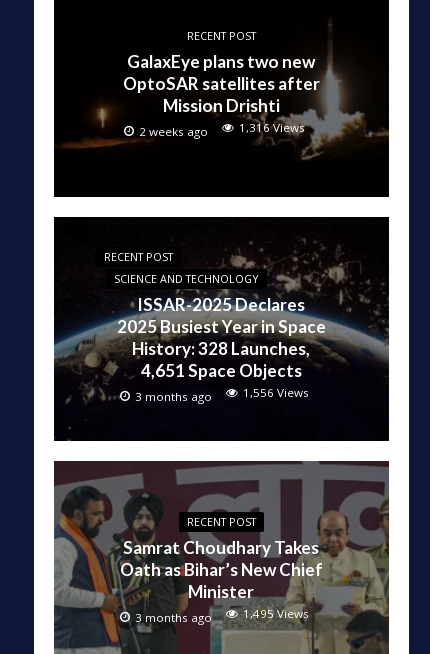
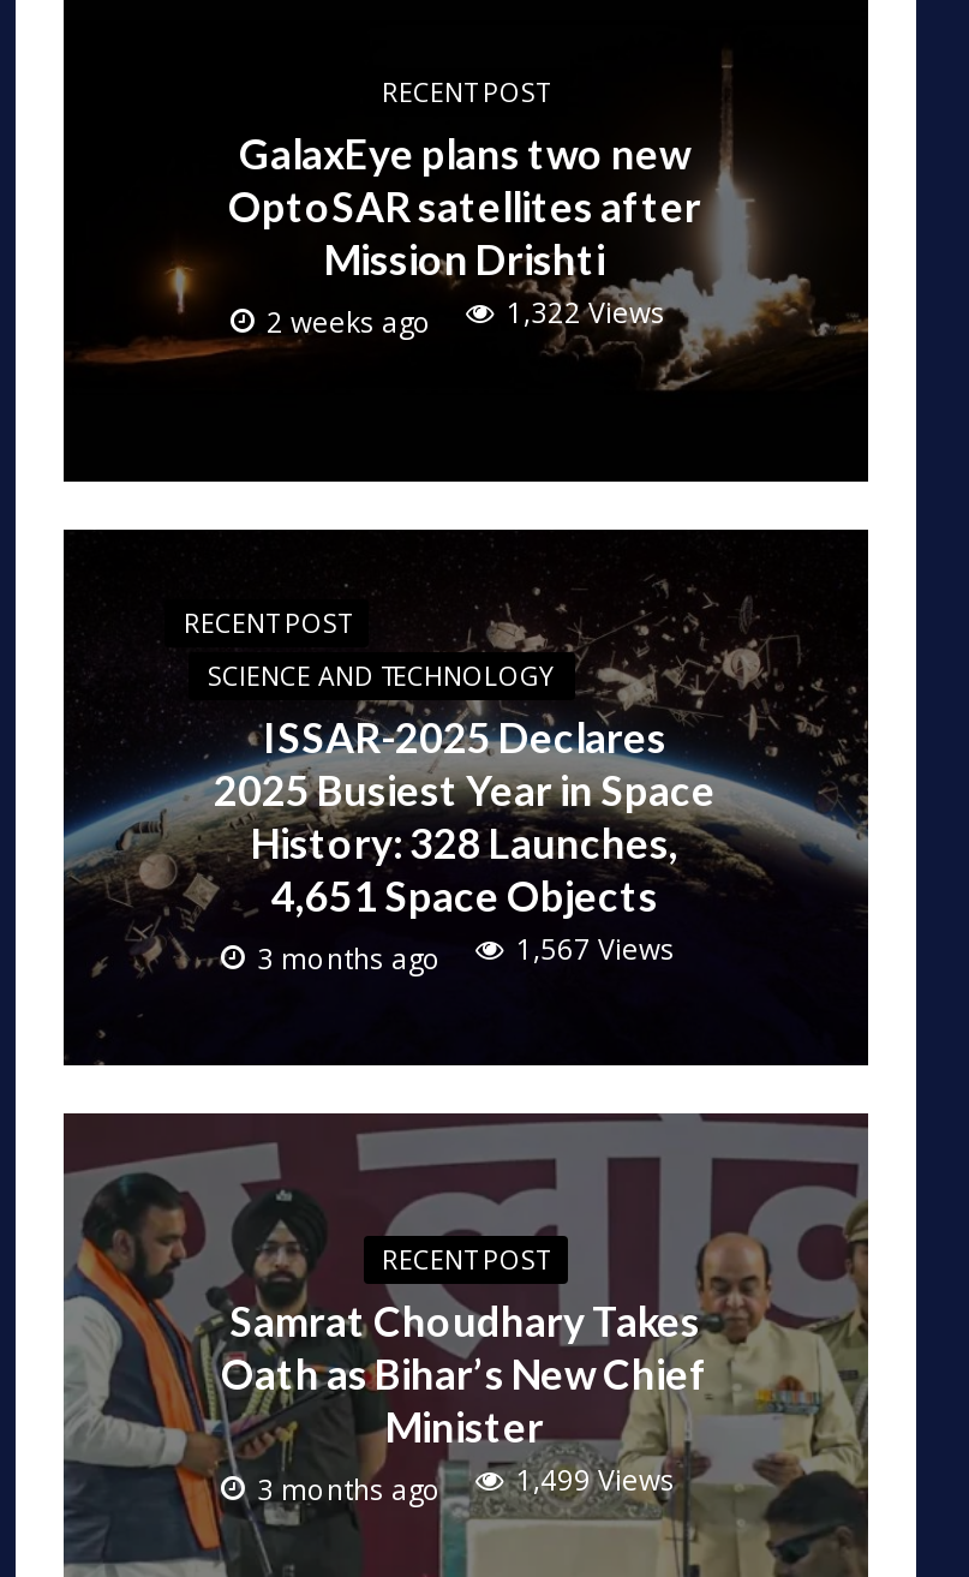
- 1,316 Views
+ 1,322 Views

- 1,556 Views
+ 1,567 Views

- 1,495 Views
+ 1,499 Views
